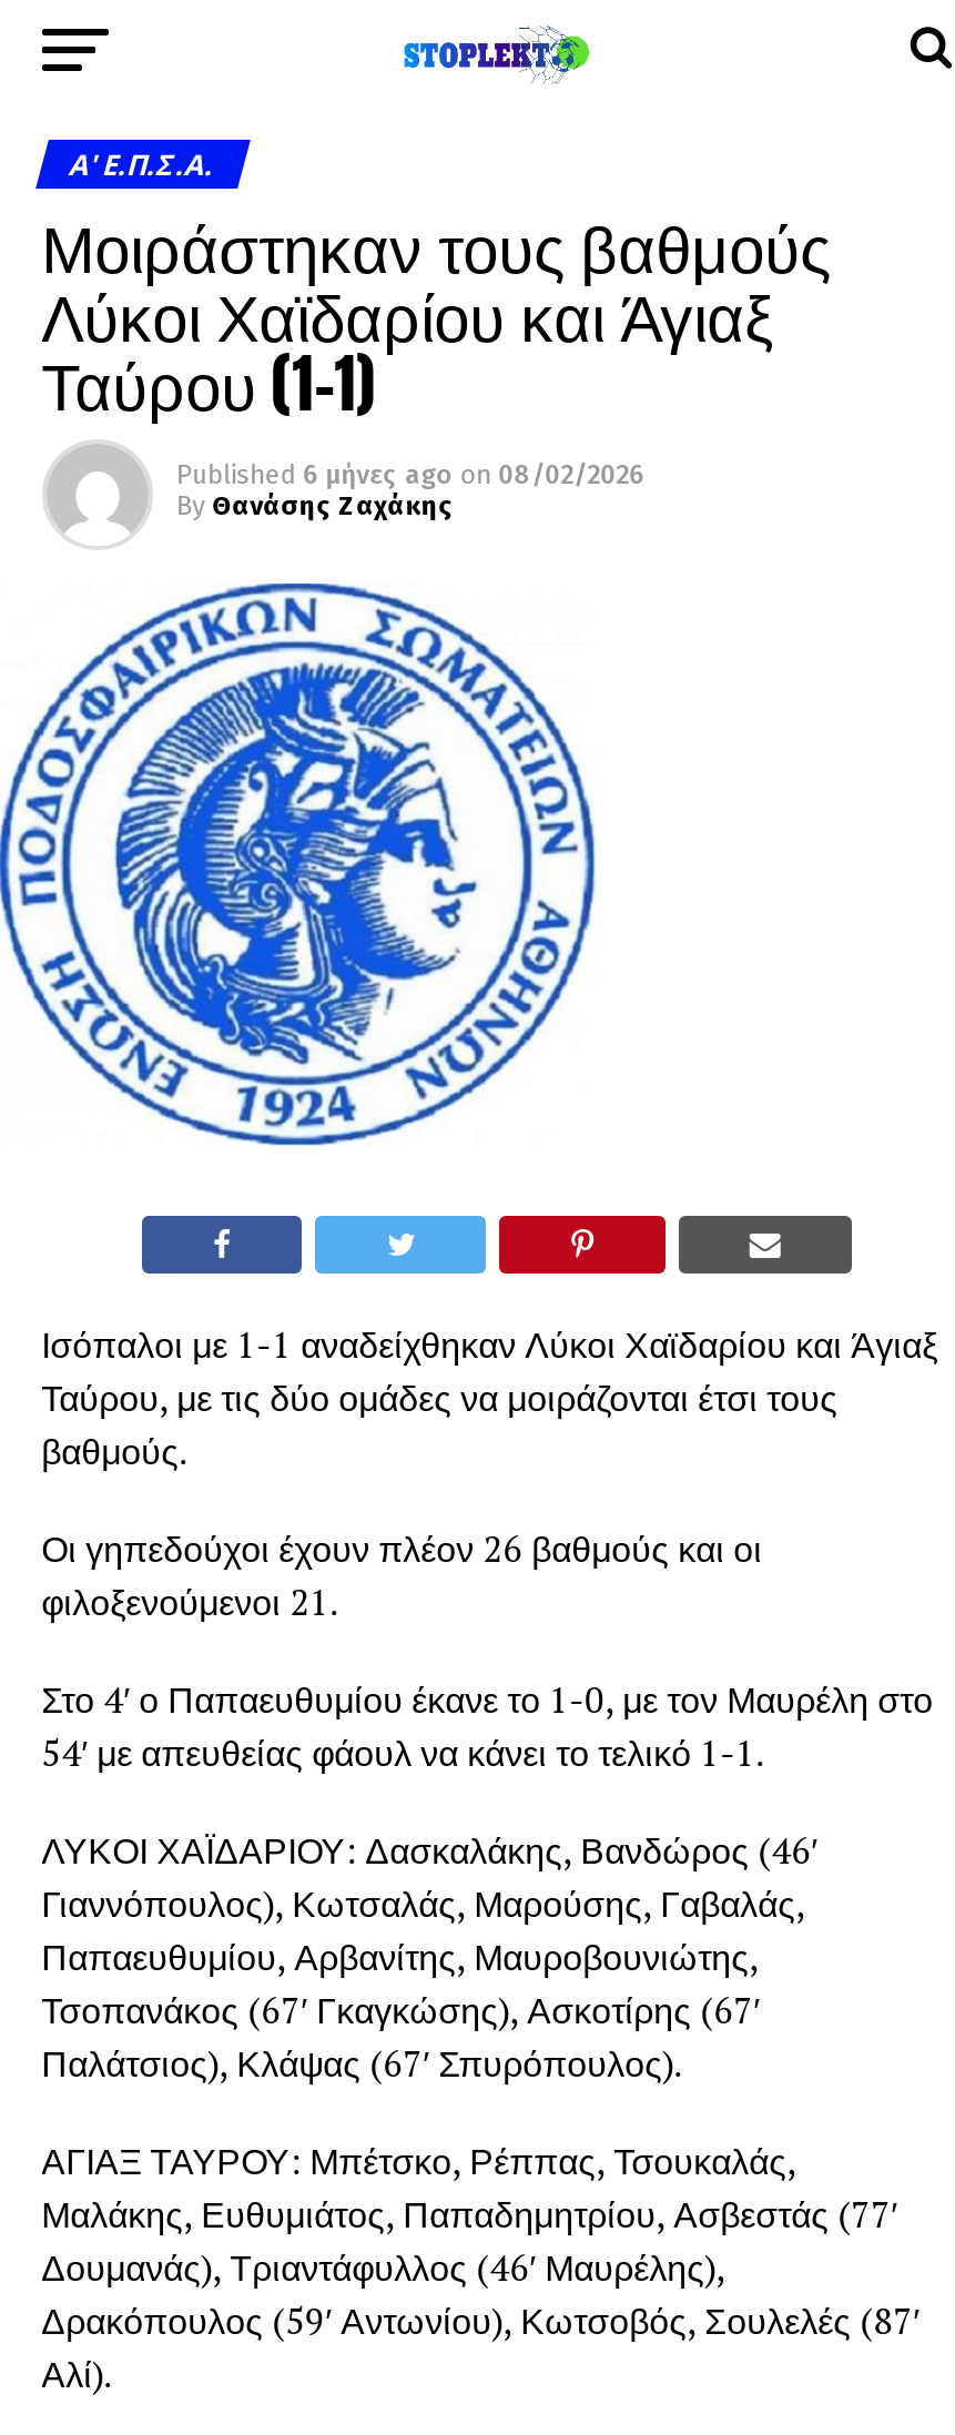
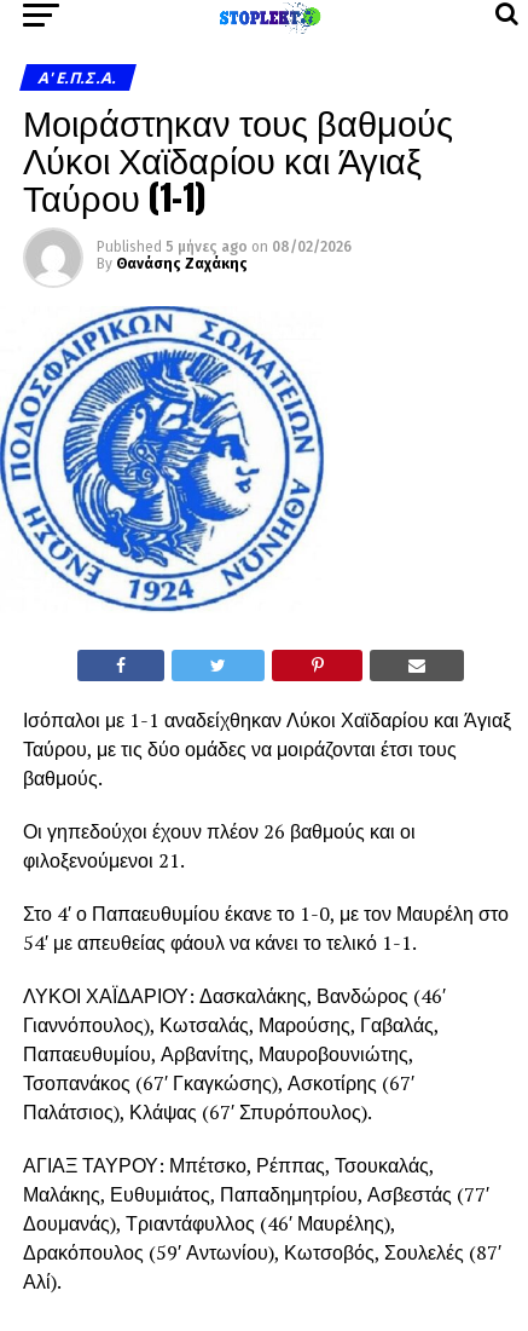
- Published 6 μήνες ago on 08/02/2026
+ Published 5 μήνες ago on 08/02/2026
